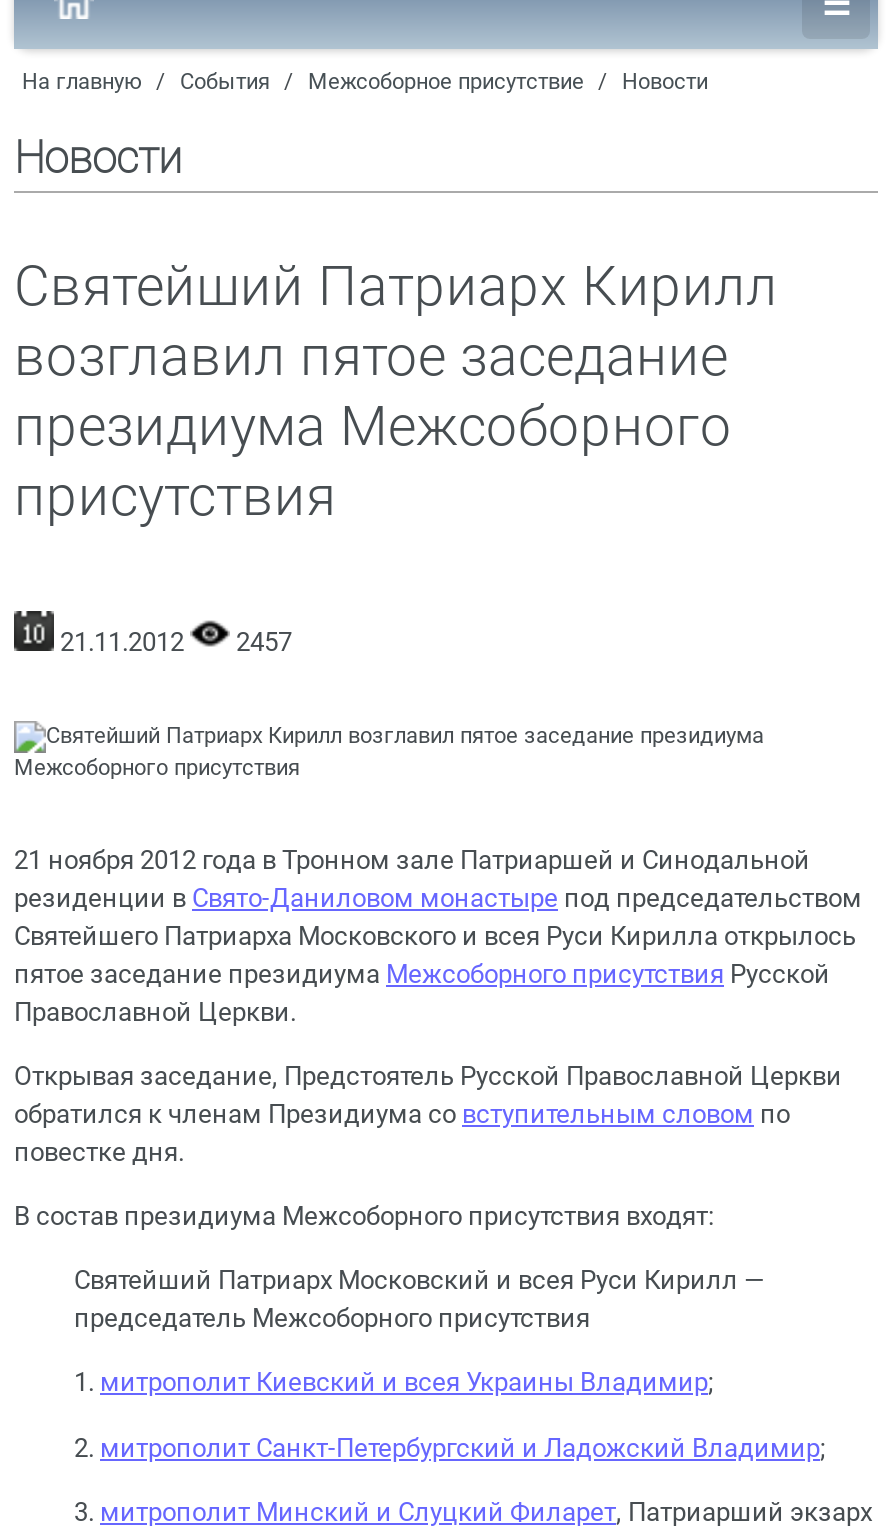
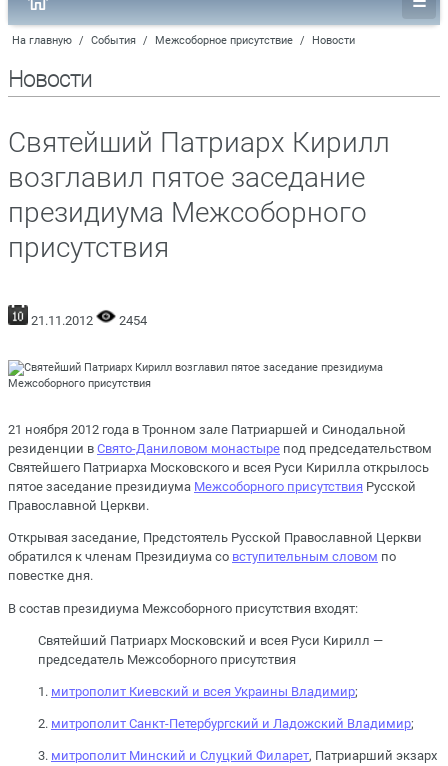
- 21.11.2012 2457
+ 21.11.2012 2454
